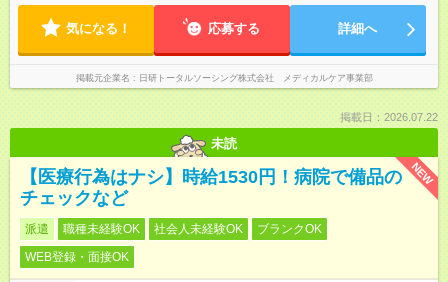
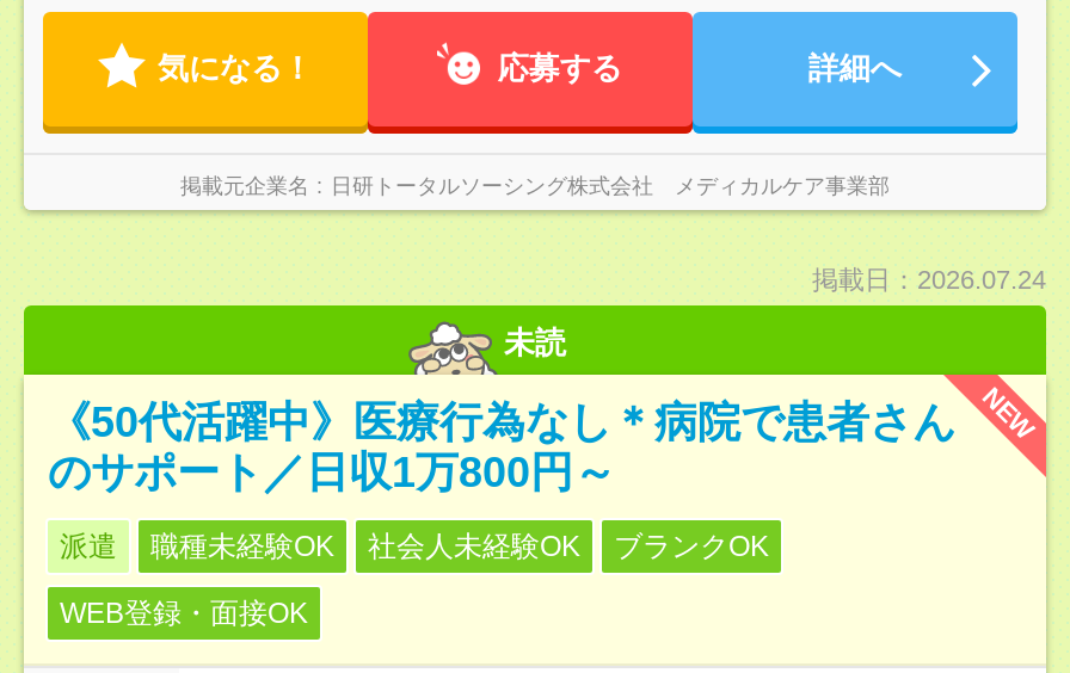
- 掲載日：2026.07.22
+ 掲載日：2026.07.24

- 【医療行為はナシ】時給1530円！病院で備品の
- チェックなど
+ 《50代活躍中》医療行為なし＊病院で患者さん
+ のサポート／日収1万800円～
